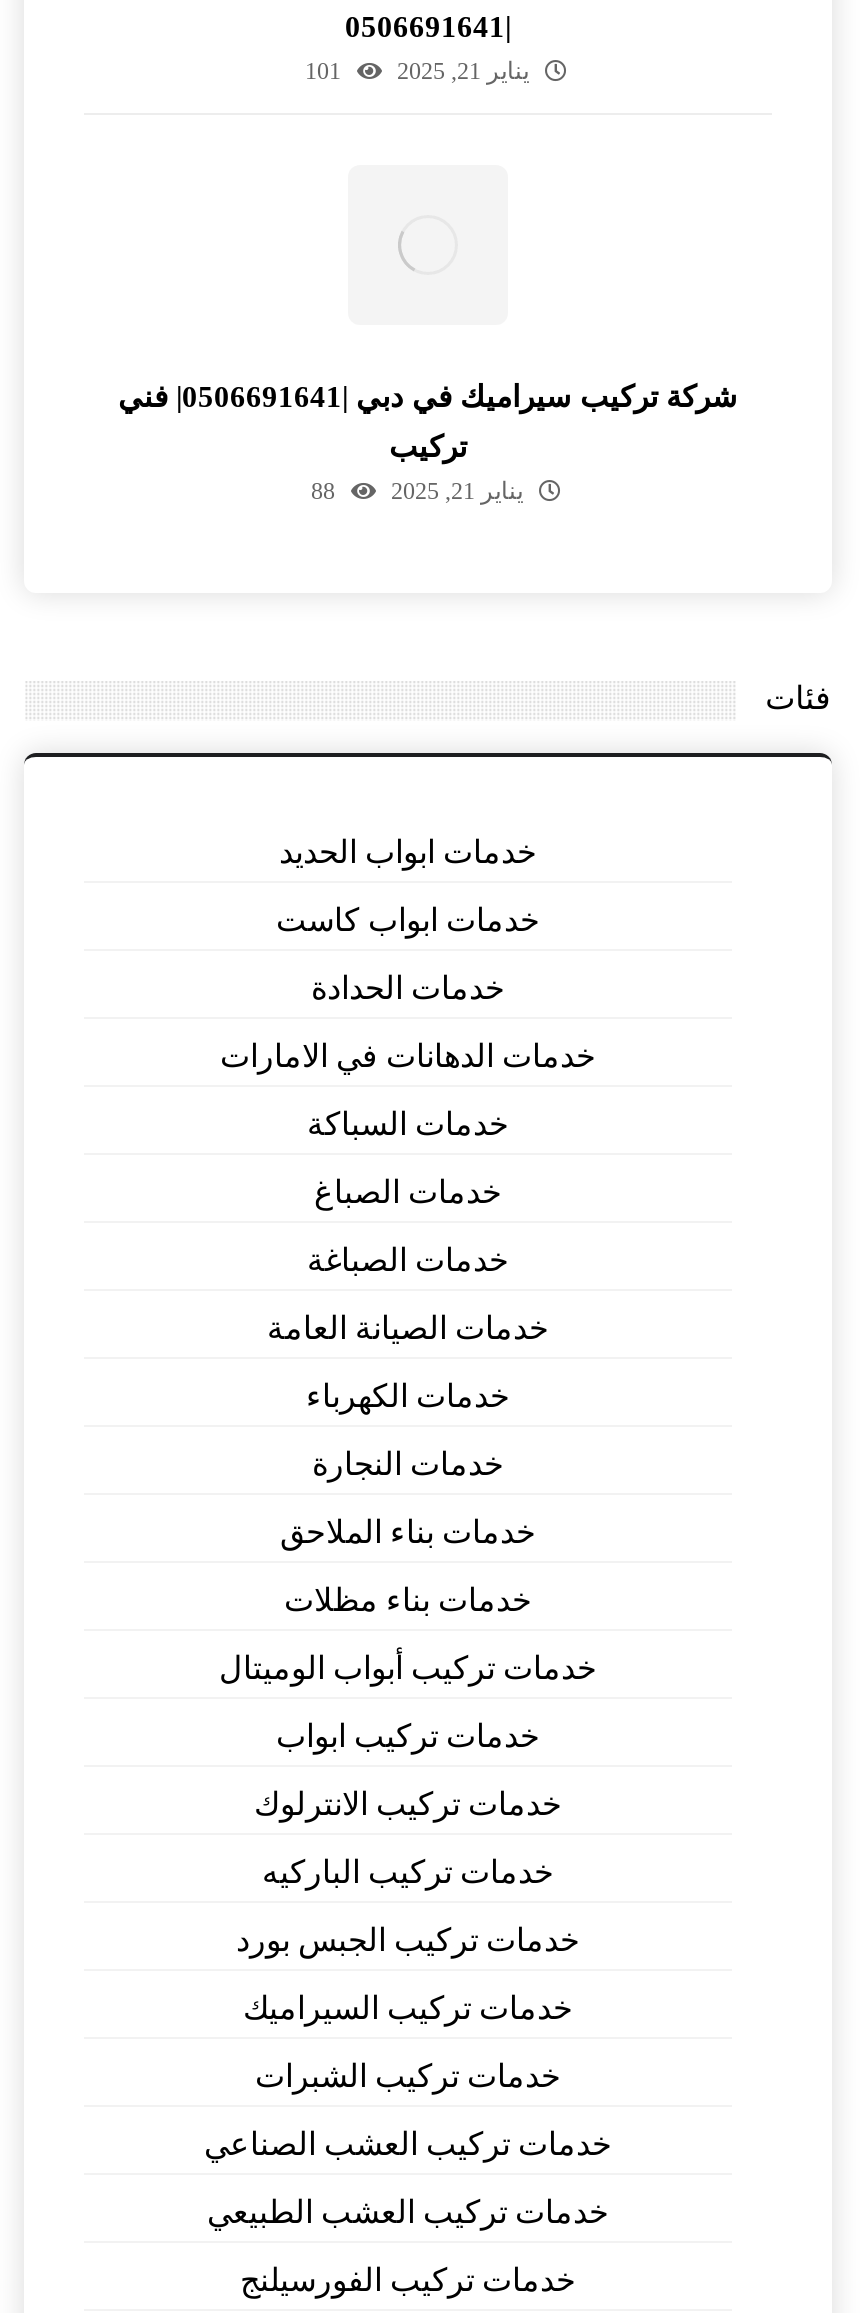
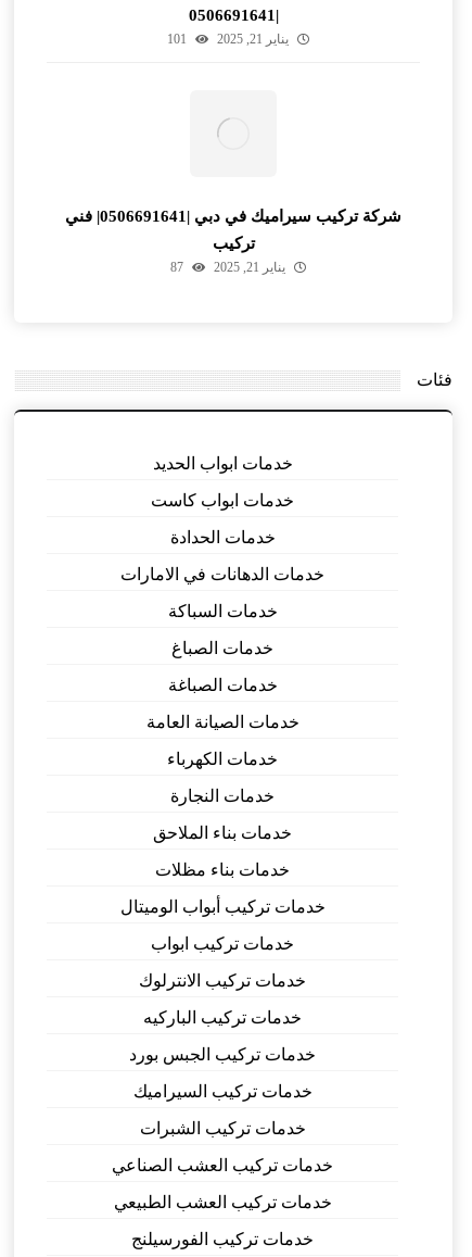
- 88
+ 87
